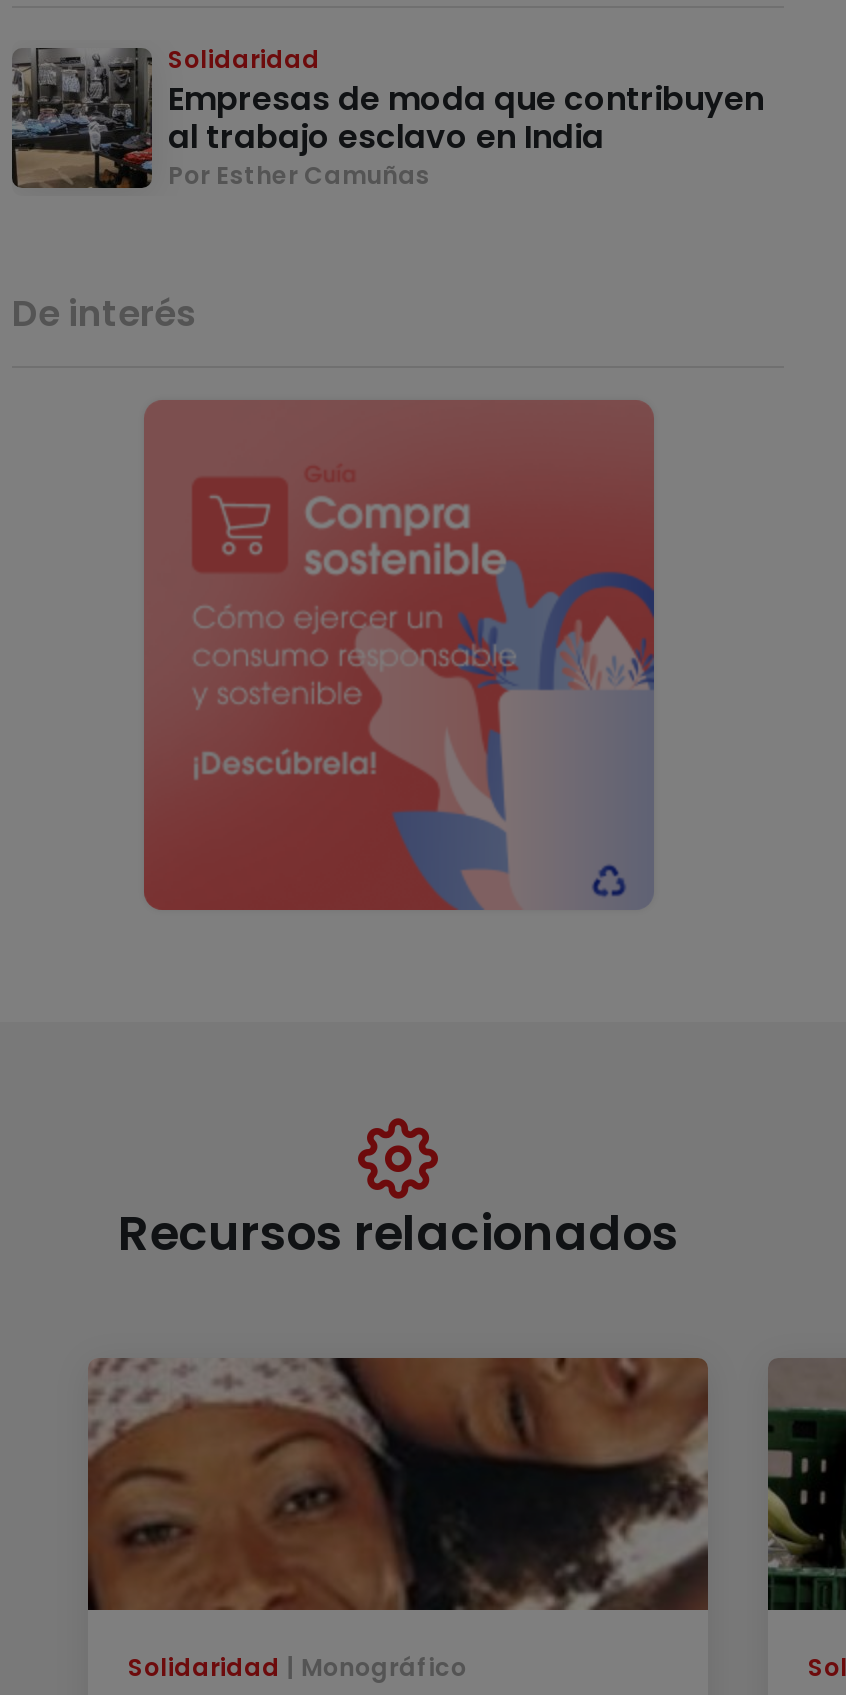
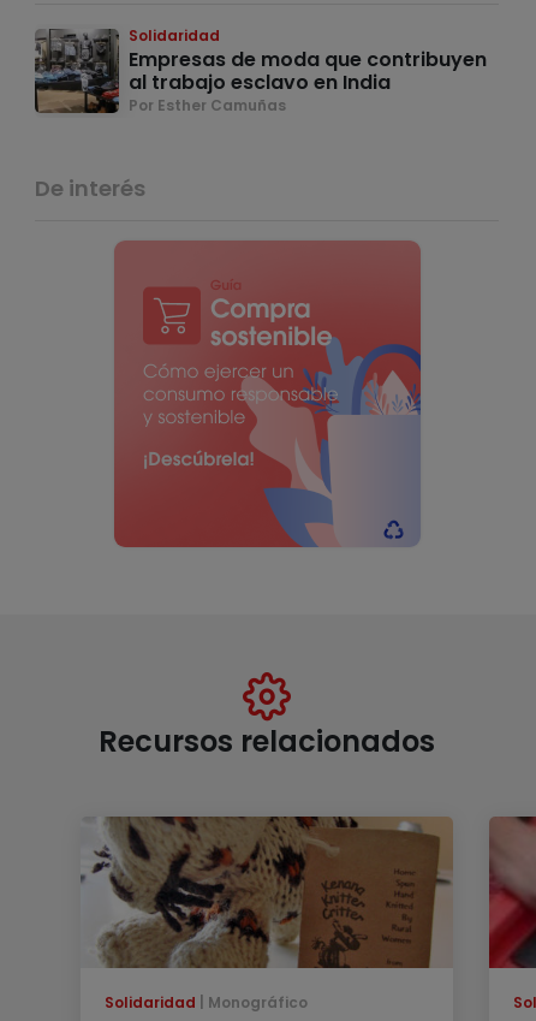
- [image]
+ [image]

- [image]
+ [image]
